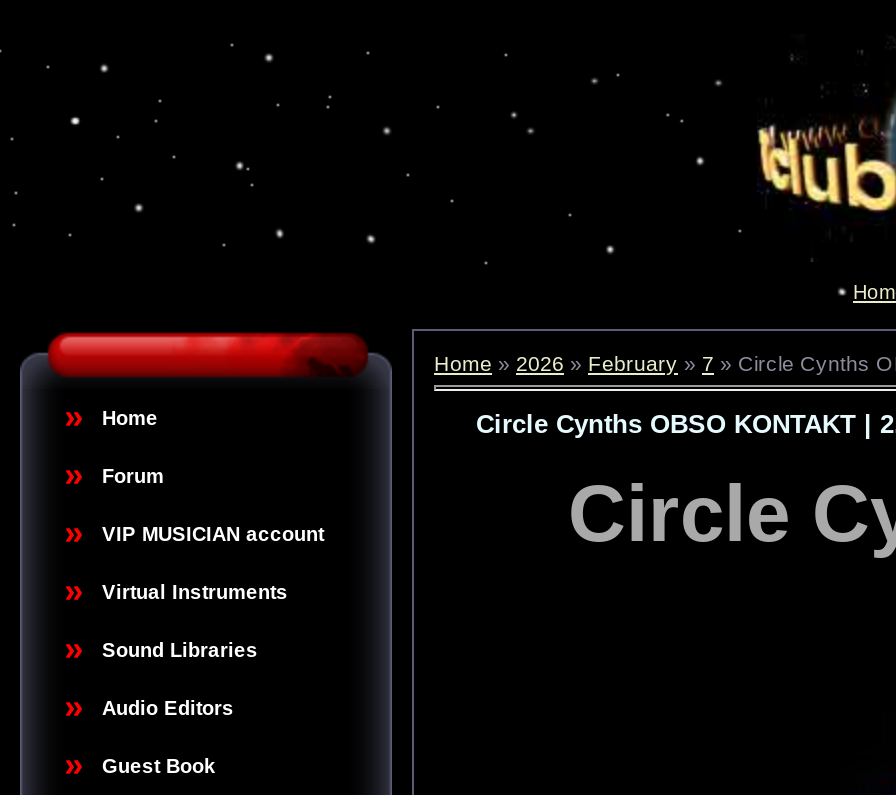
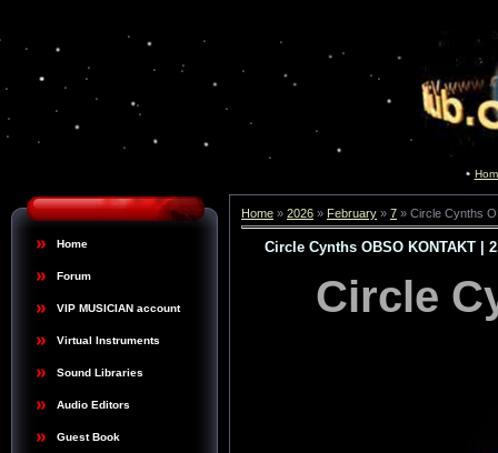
- [image]
+ [image]
